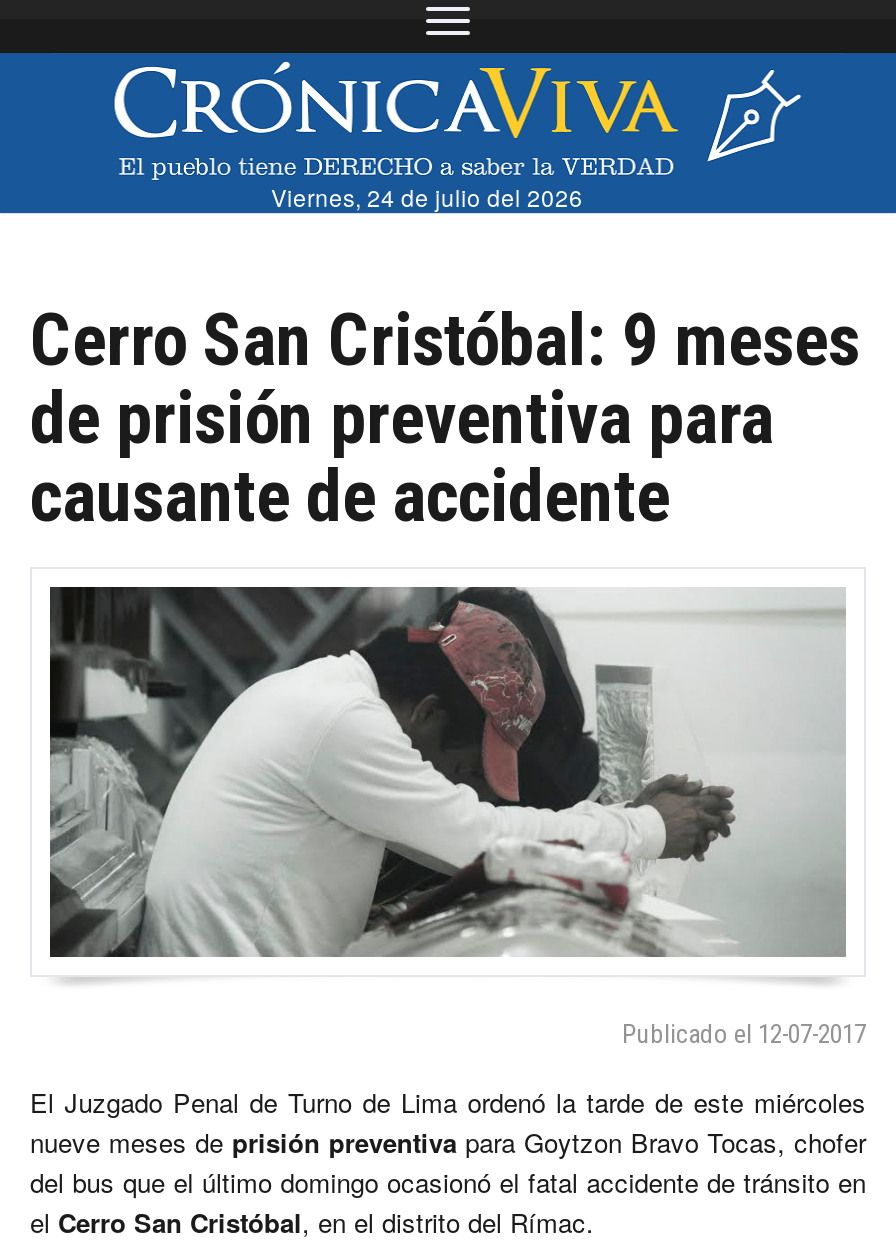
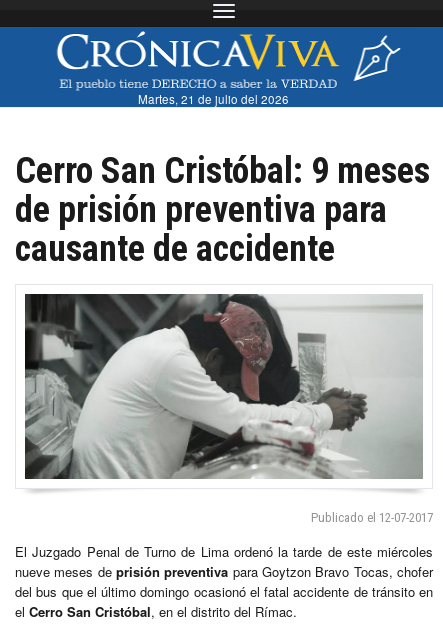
- Viernes, 24 de julio del 2026
+ Martes, 21 de julio del 2026
